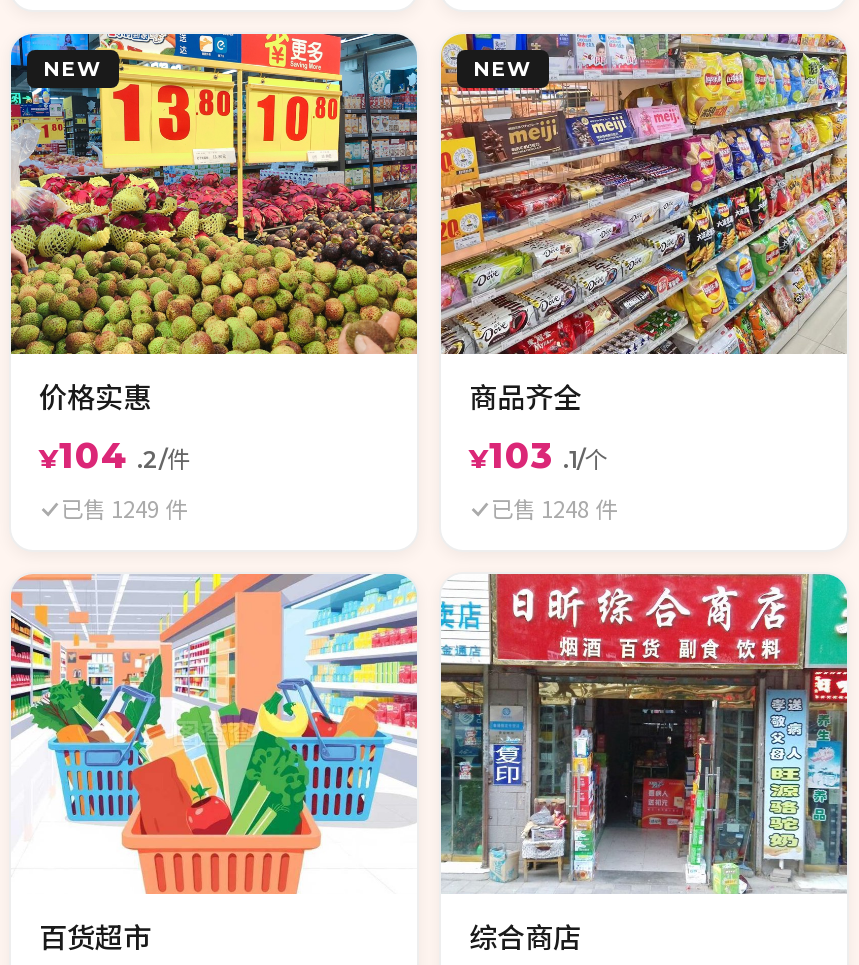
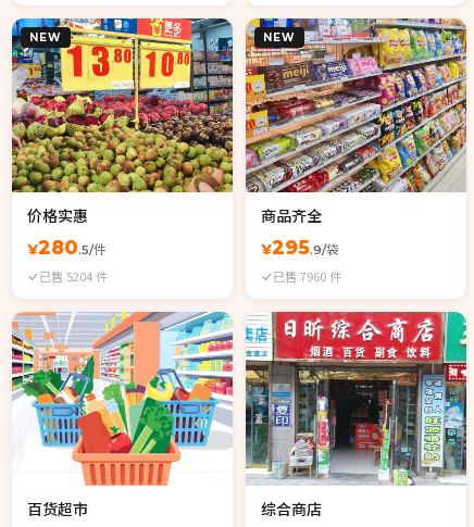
- ¥104.2/件
+ ¥280.5/件

- ¥103.1/个
- 已售 1248 件
+ ¥295.9/袋
+ 已售 7960 件

- 已售 1249 件
+ 已售 5204 件
